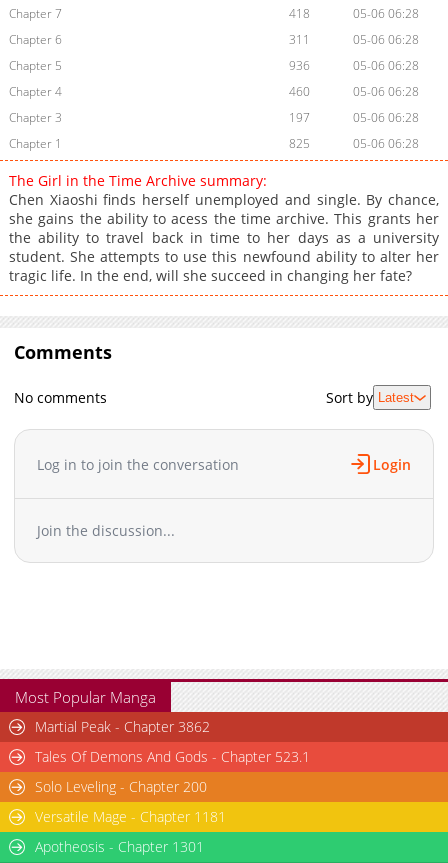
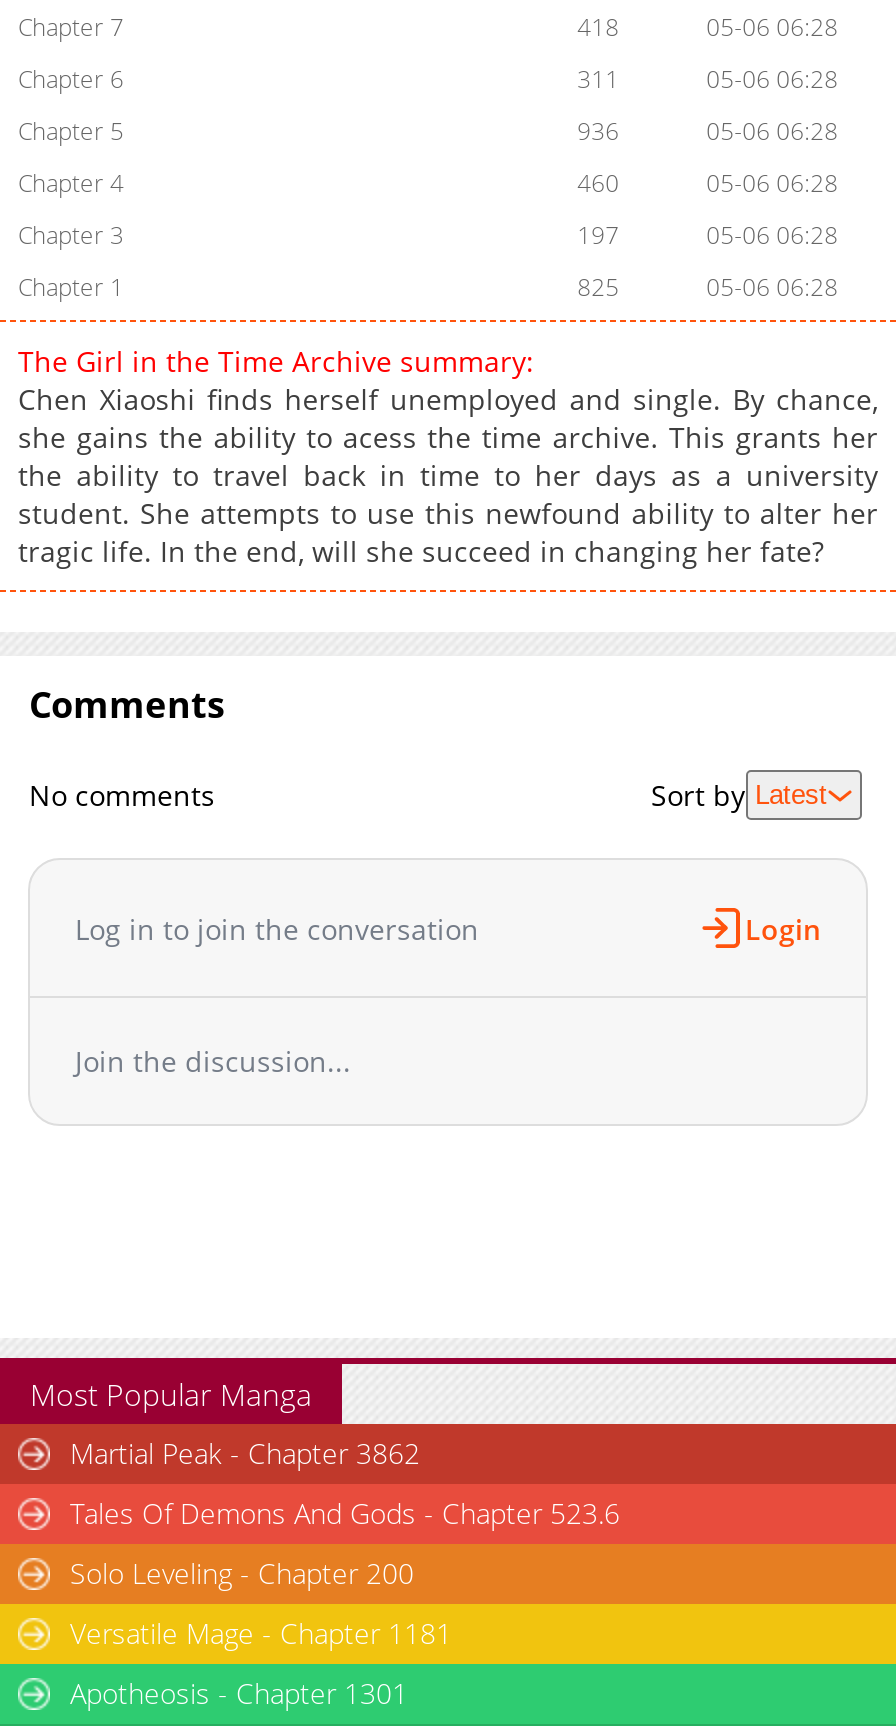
- Tales Of Demons And Gods - Chapter 523.1
+ Tales Of Demons And Gods - Chapter 523.6
